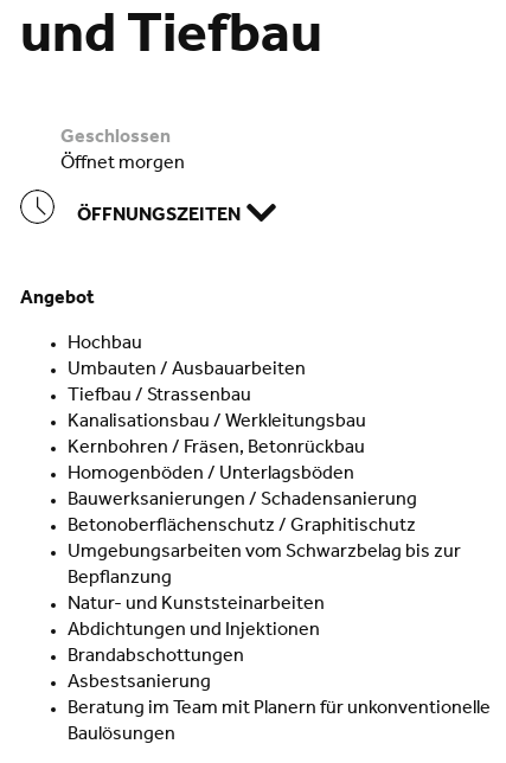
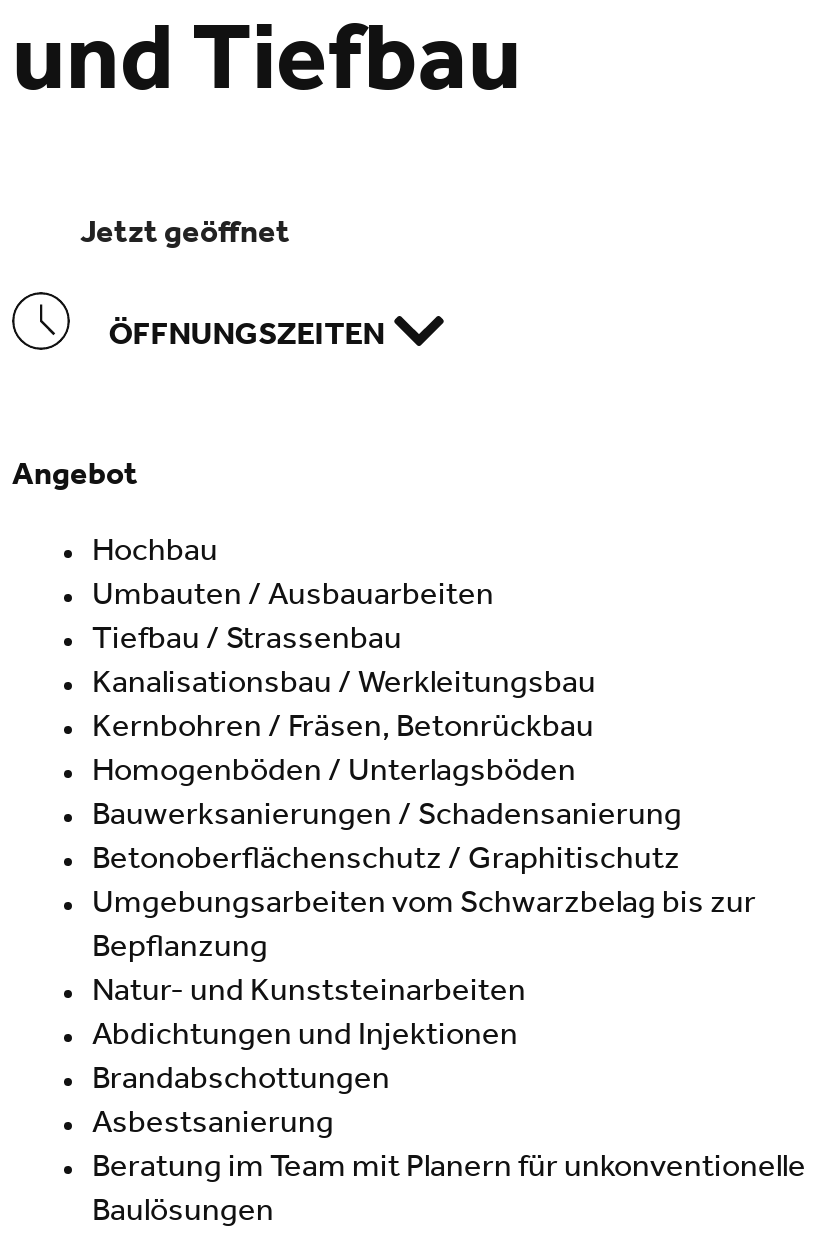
- geschlossen
- öffnet morgen
+ jetzt geöffnet
